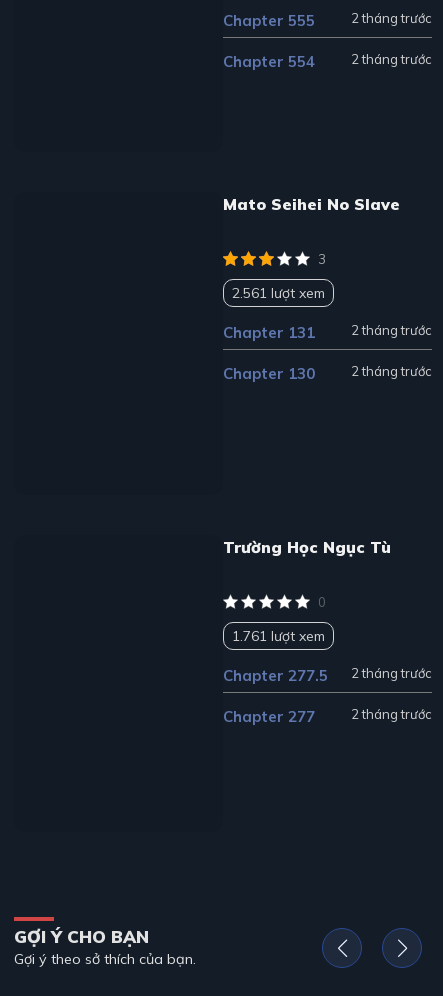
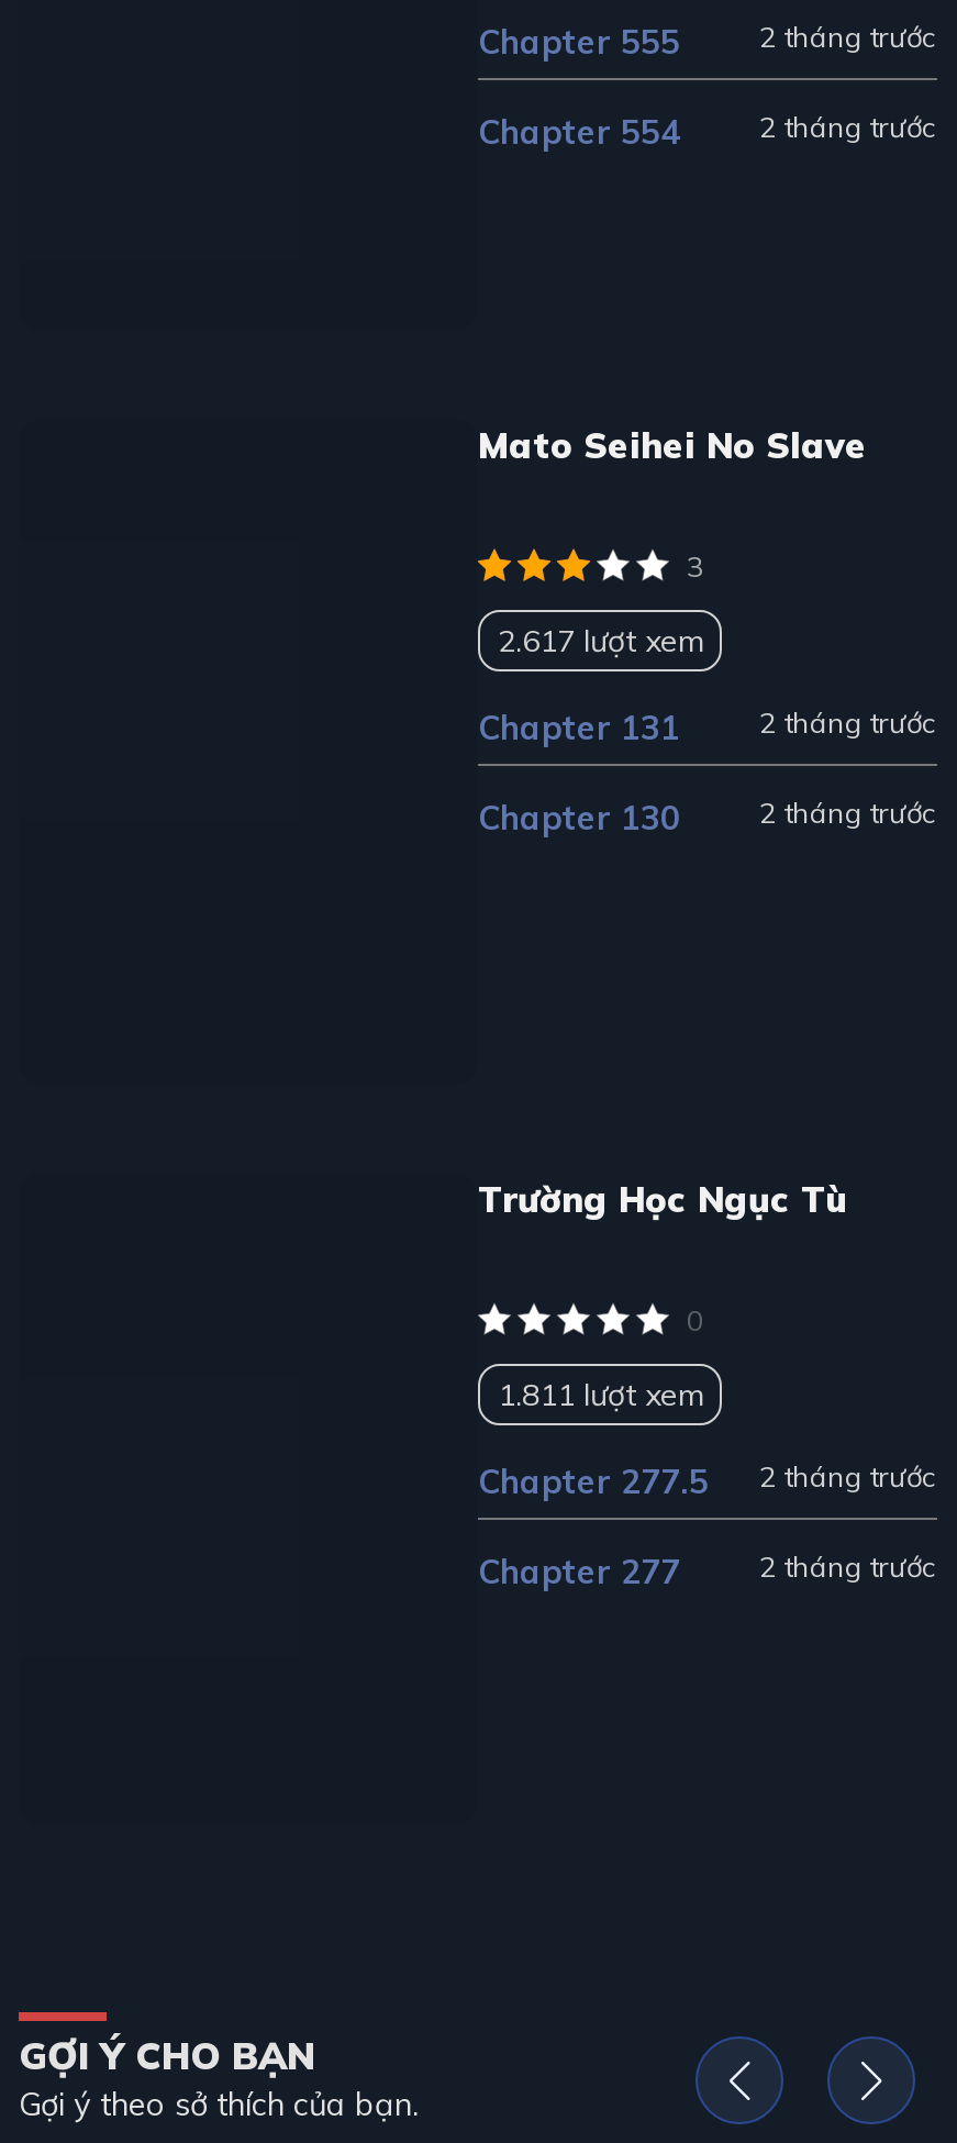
- 2.561 lượt xem
+ 2.617 lượt xem

- 1.761 lượt xem
+ 1.811 lượt xem
